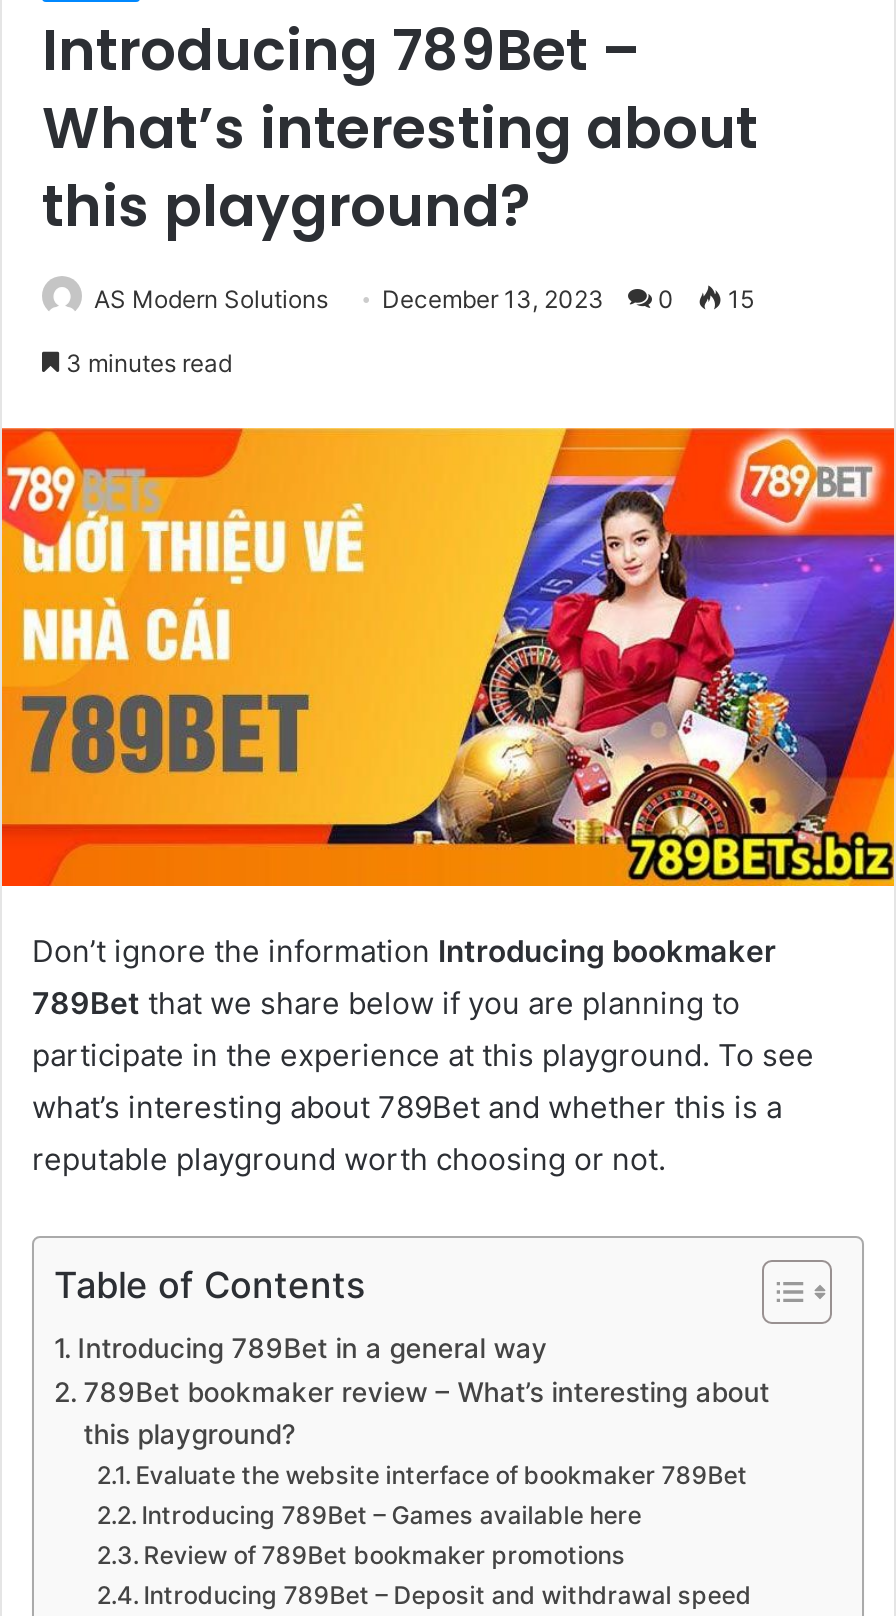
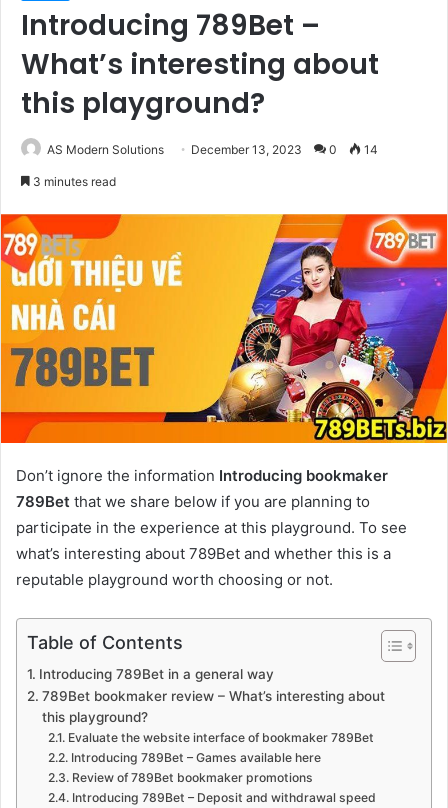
- AS Modern Solutions December 13, 2023 0 15
+ AS Modern Solutions December 13, 2023 0 14
